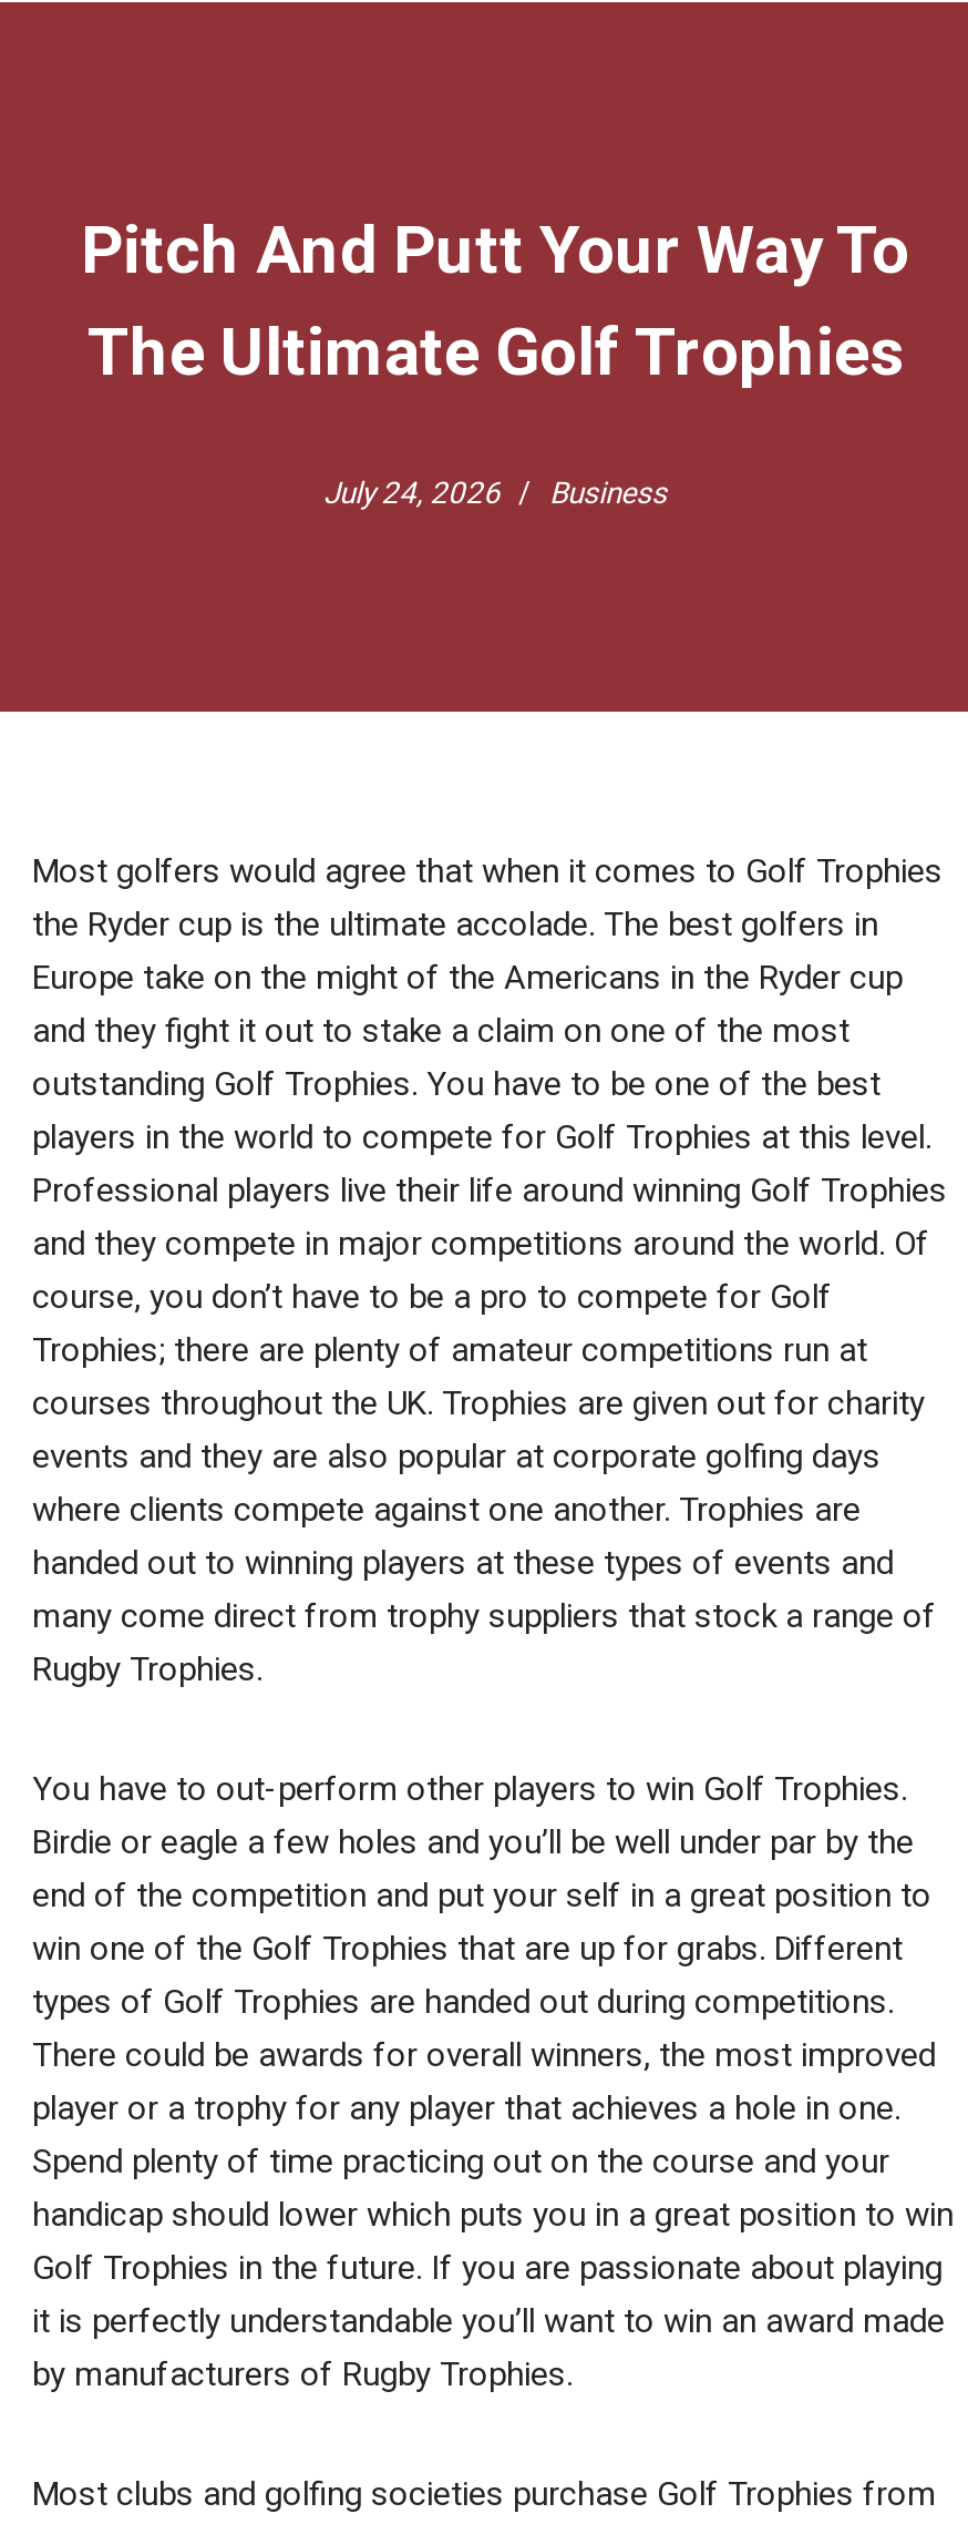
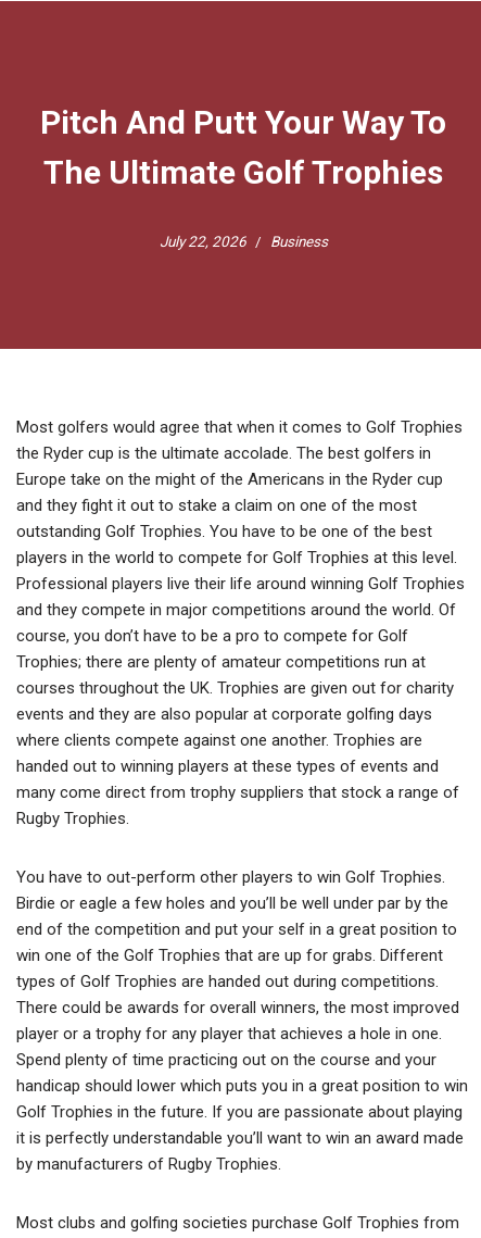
- July 24, 2026 Business
+ July 22, 2026 Business
